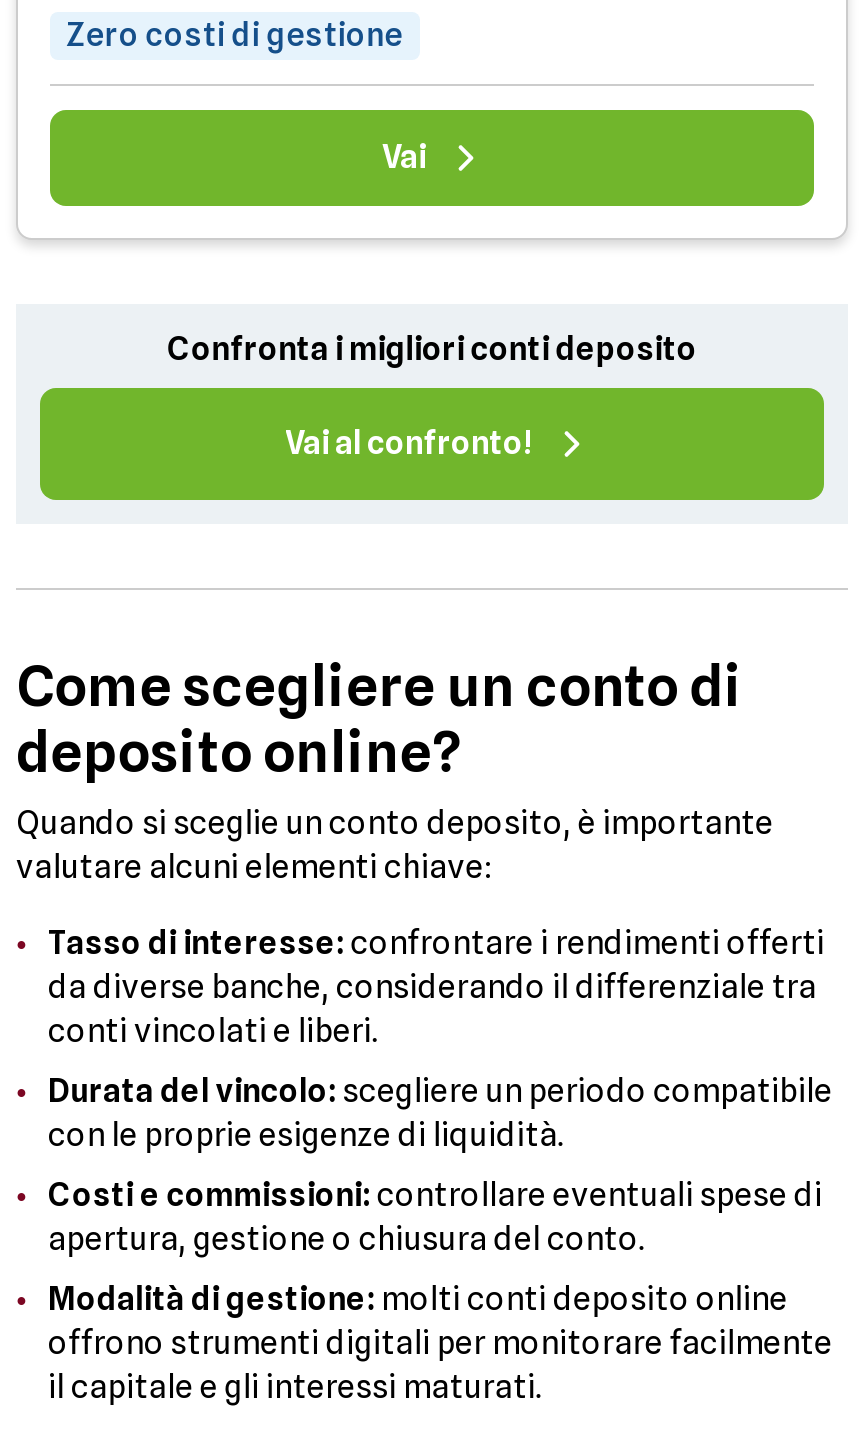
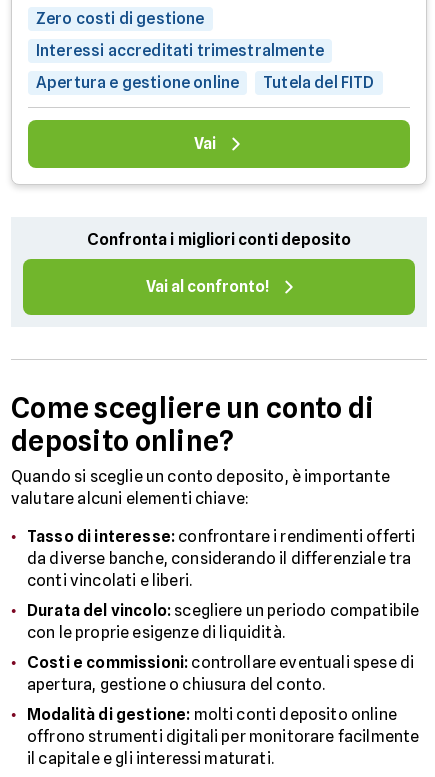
+ Interessi accreditati trimestralmente
+ Apertura e gestione online
+ Tutela del FITD
